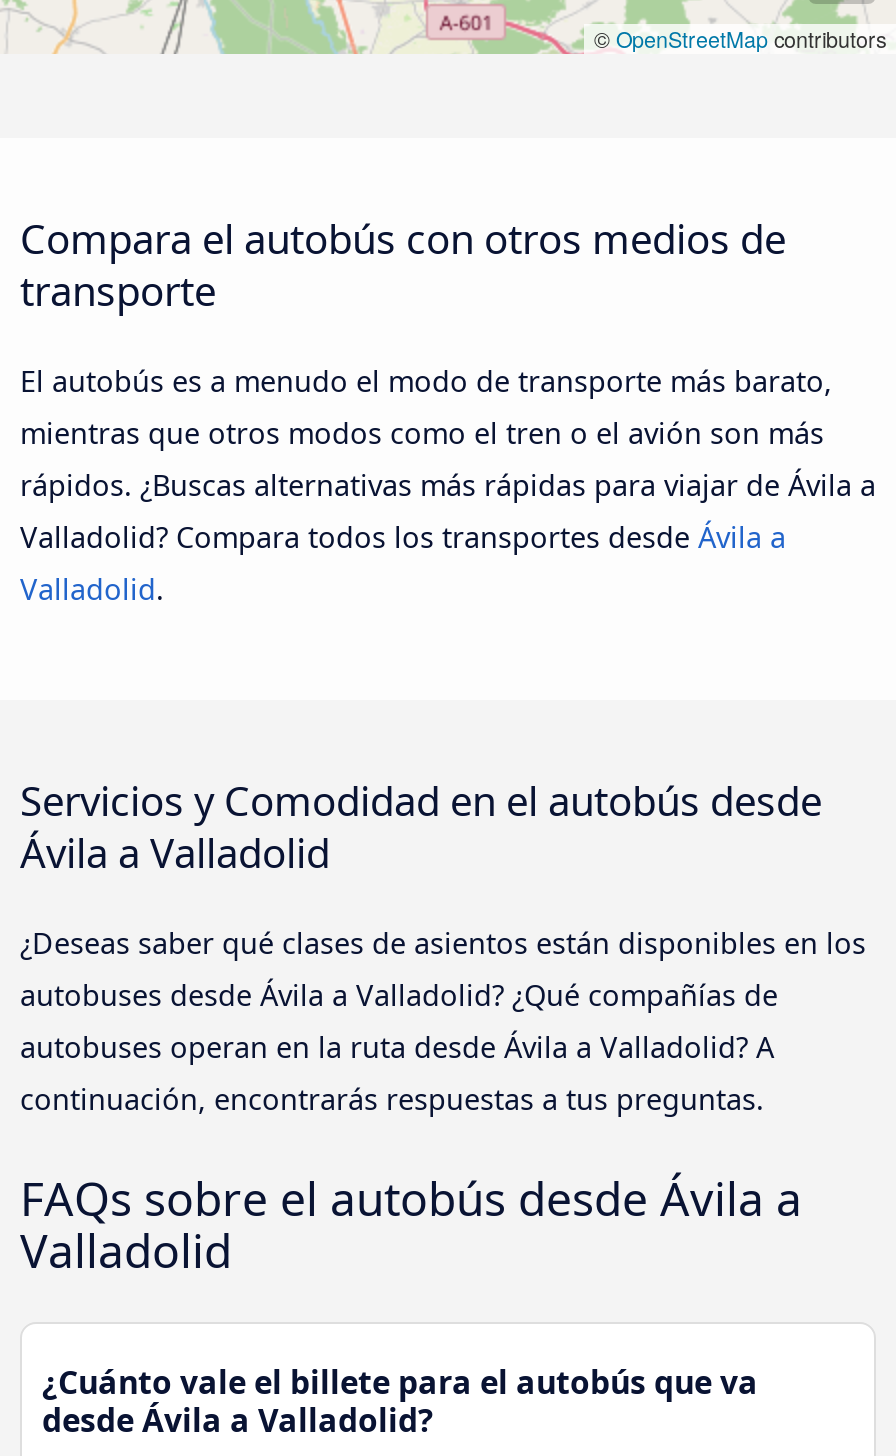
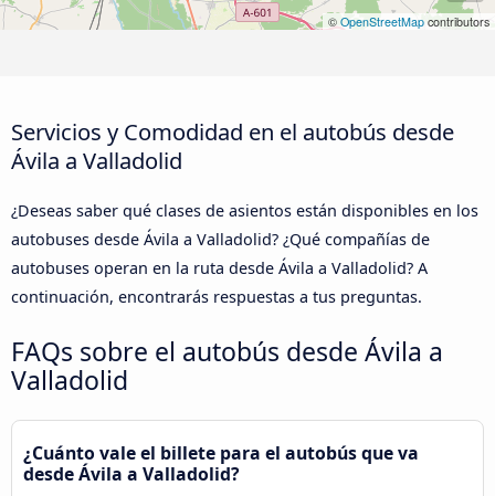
- Compara el autobús con otros medios de
- transporte
- El autobús es a menudo el modo de transporte más barato,
- mientras que otros modos como el tren o el avión son más
- rápidos. ¿Buscas alternativas más rápidas para viajar de Ávila a
- Valladolid? Compara todos los transportes desde Ávila a
- Valladolid.
